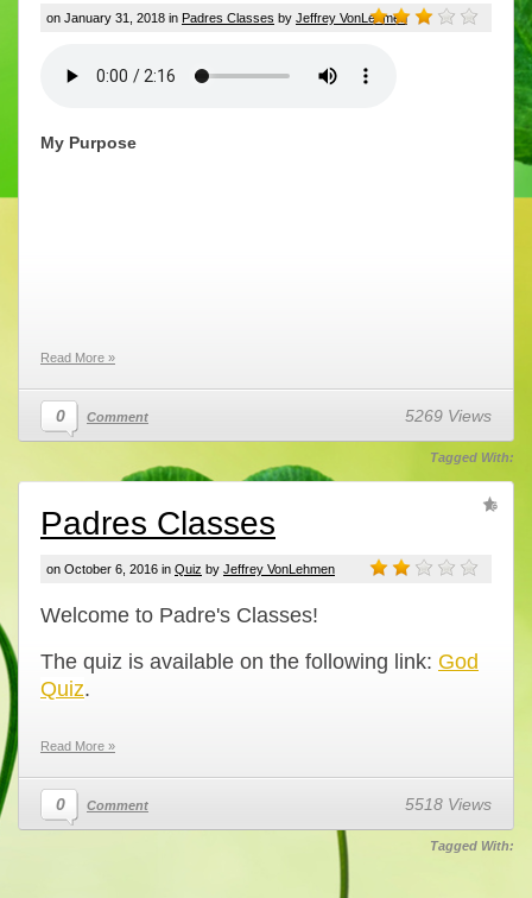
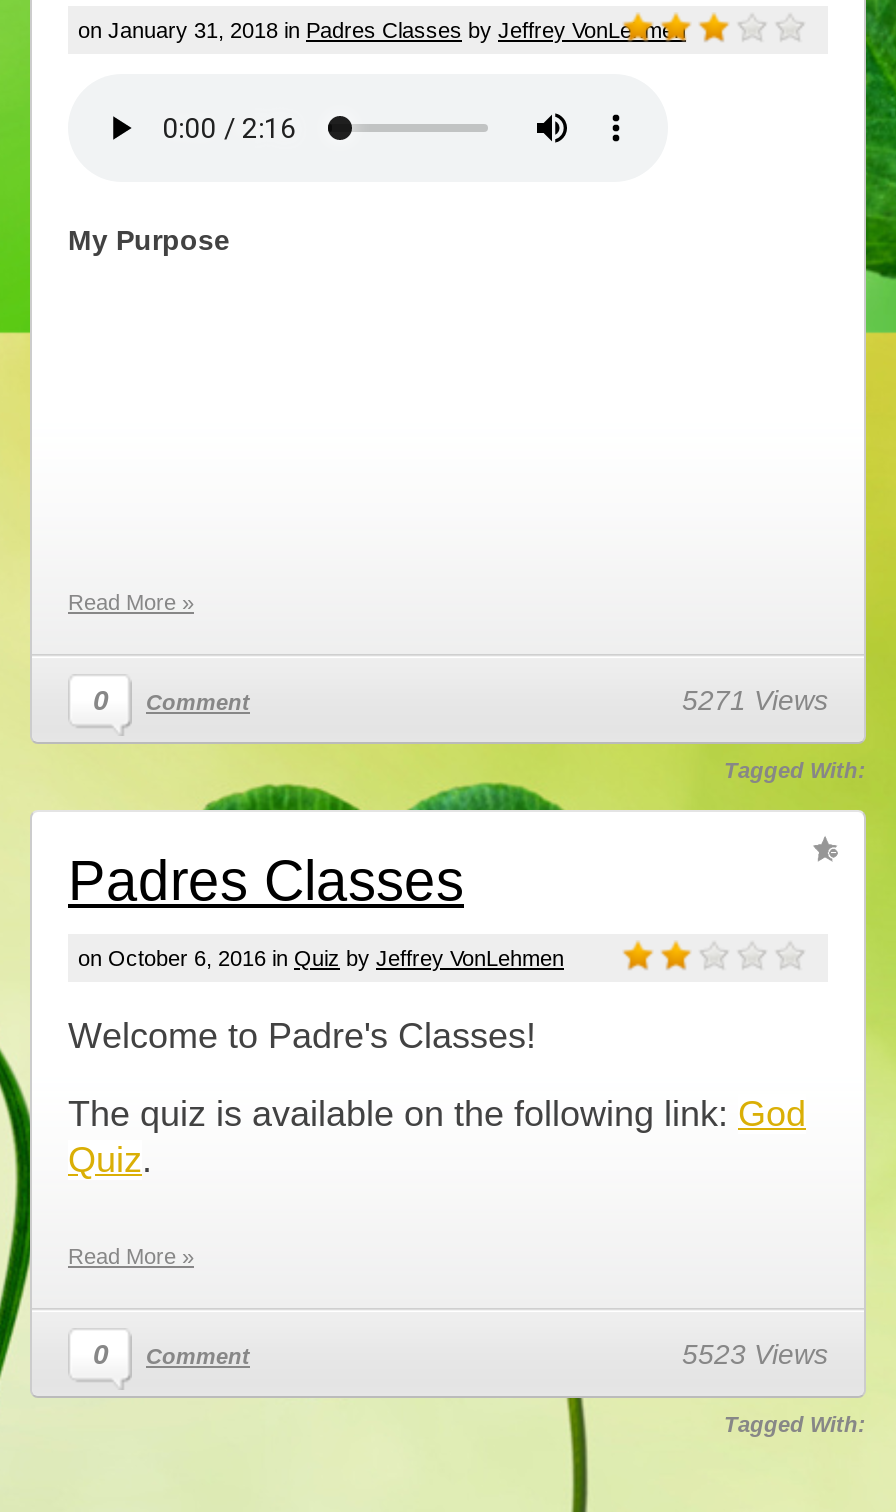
- 5269 Views
+ 5271 Views

- 5518 Views
+ 5523 Views
